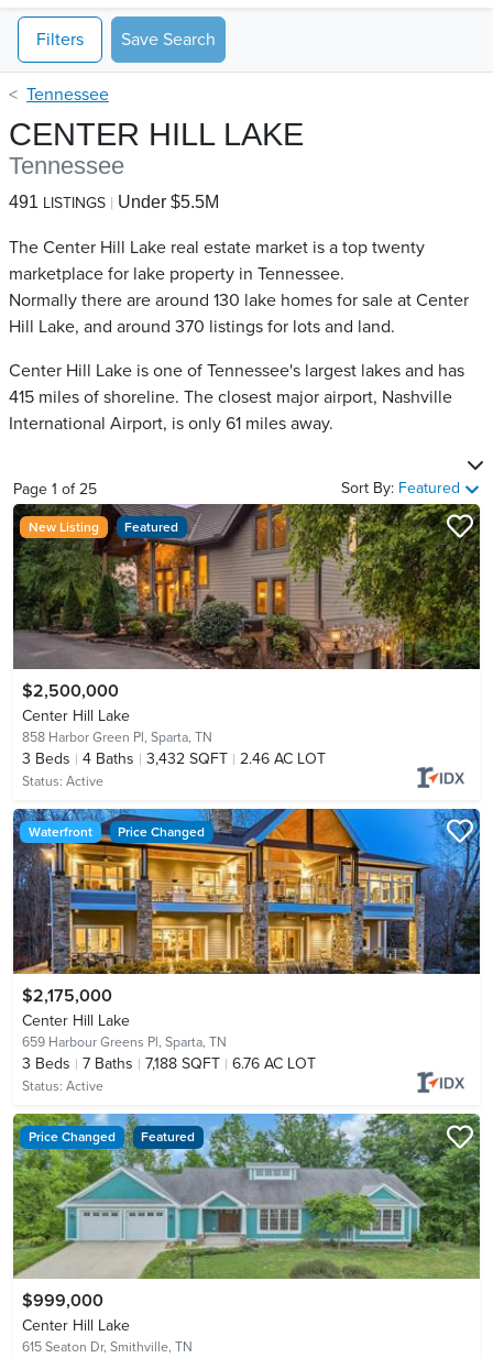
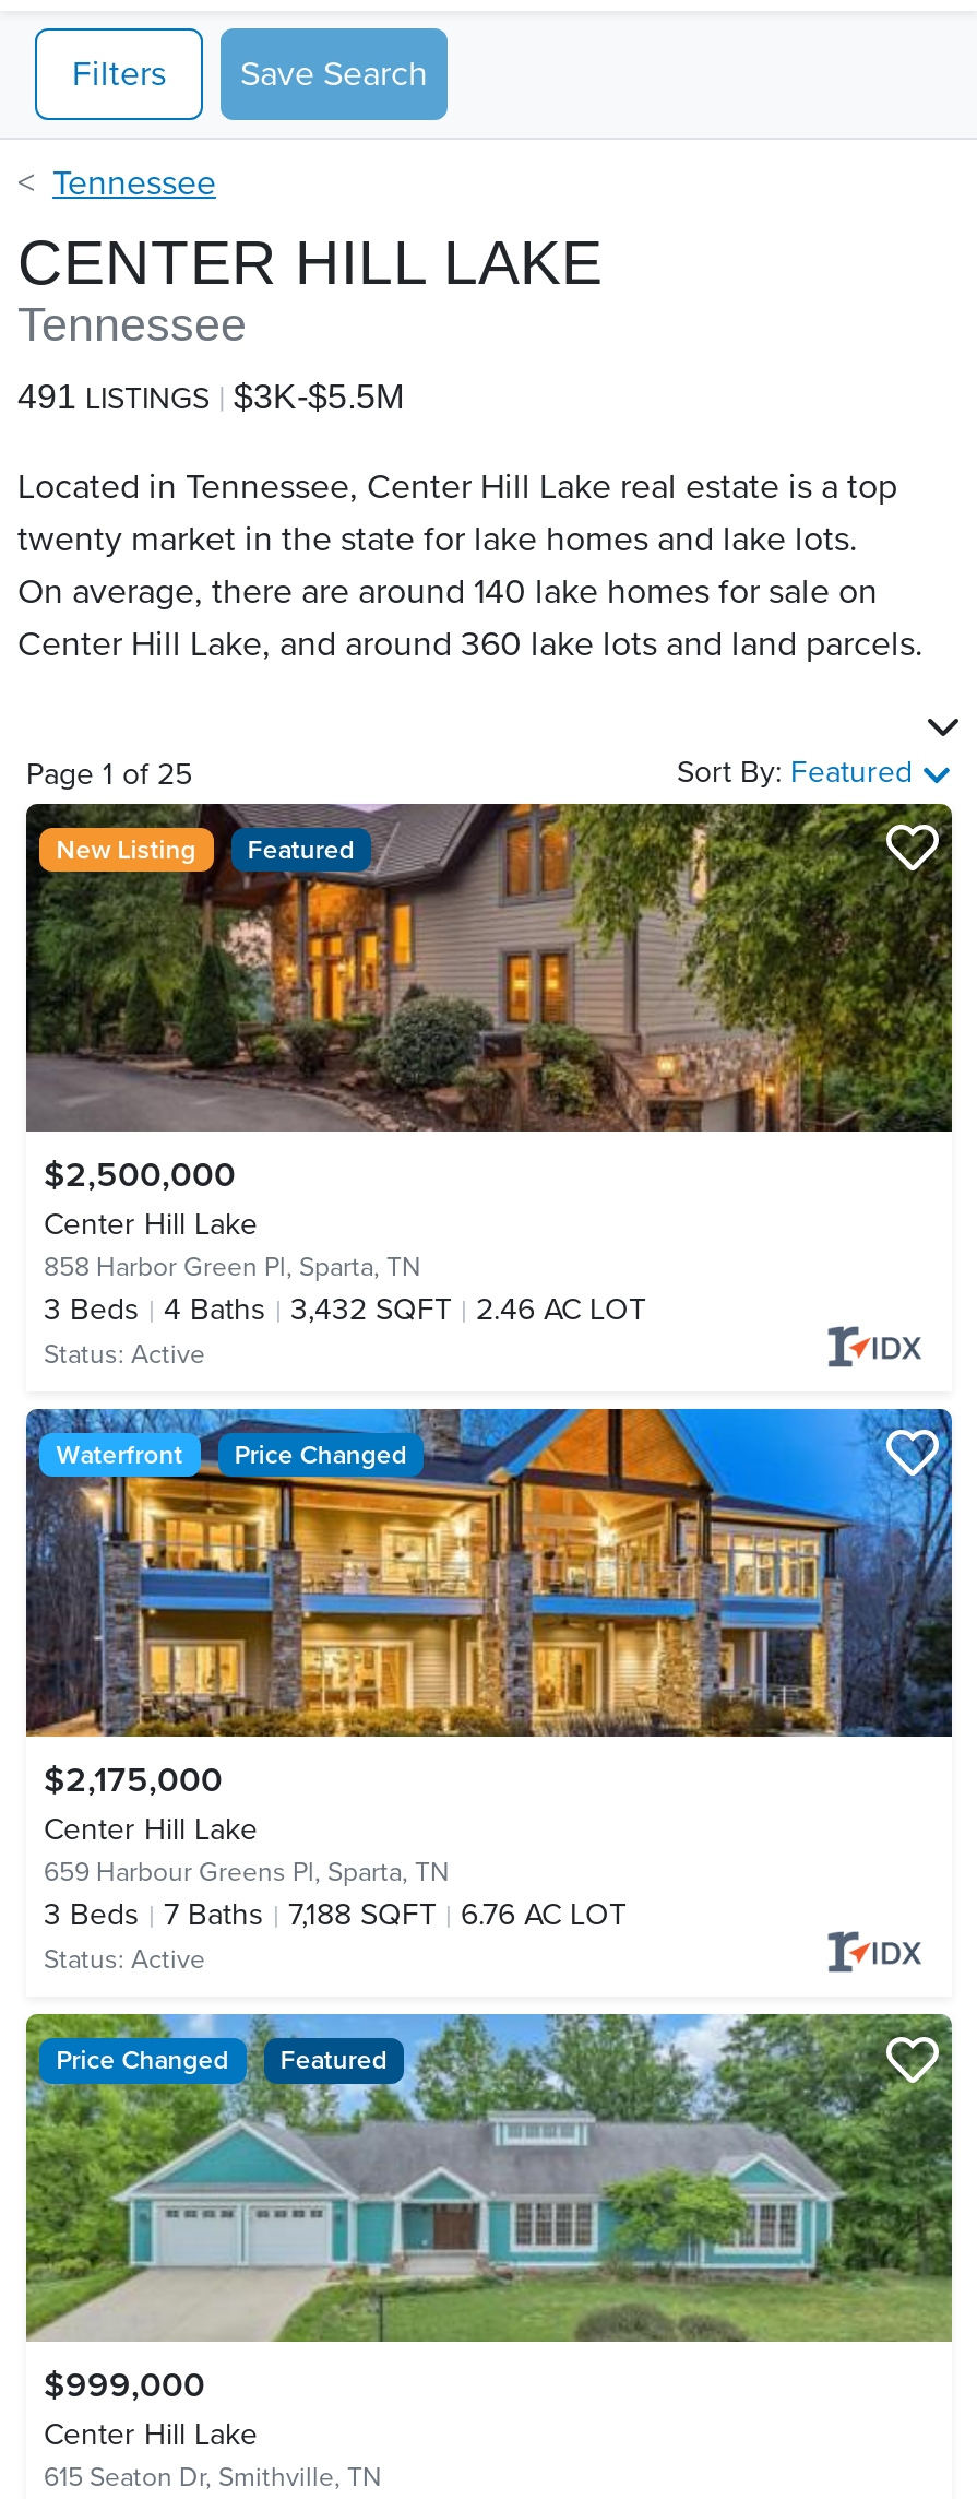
- Under $5.5M
- The Center Hill Lake real estate market is a top twenty
- marketplace for lake property in Tennessee.
- Normally there are around 130 lake homes for sale at Center
- Hill Lake, and around 370 listings for lots and land.
- Center Hill Lake is one of Tennessee's largest lakes and has
- 415 miles of shoreline. The closest major airport, Nashville
- International Airport, is only 61 miles away.
+ $3K-$5.5M
+ Located in Tennessee, Center Hill Lake real estate is a top
+ twenty market in the state for lake homes and lake lots.
+ On average, there are around 140 lake homes for sale on
+ Center Hill Lake, and around 360 lake lots and land parcels.
